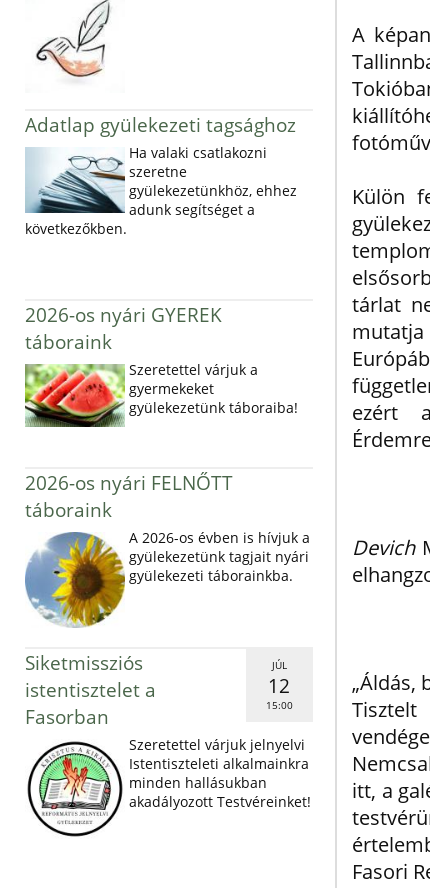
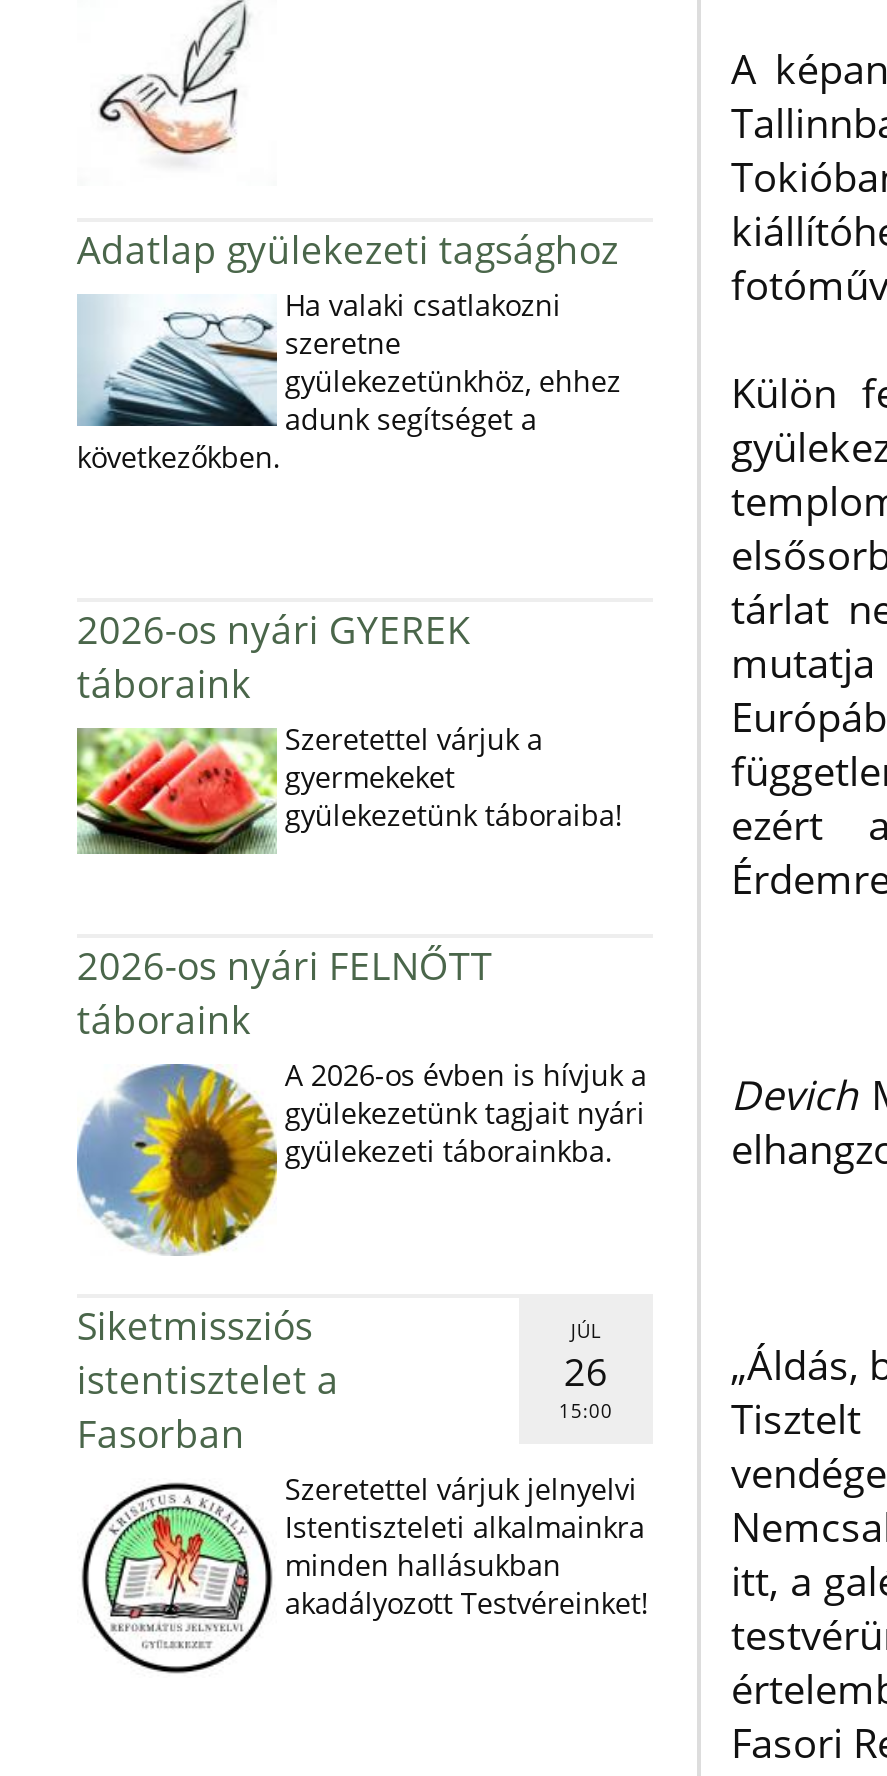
- 12
+ 26
